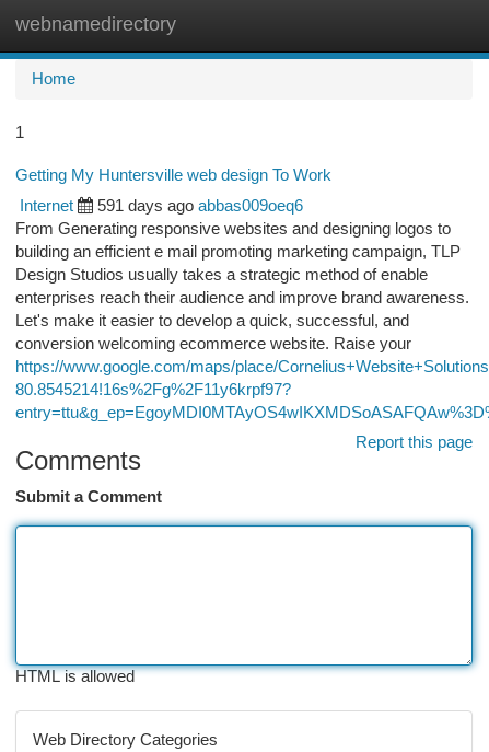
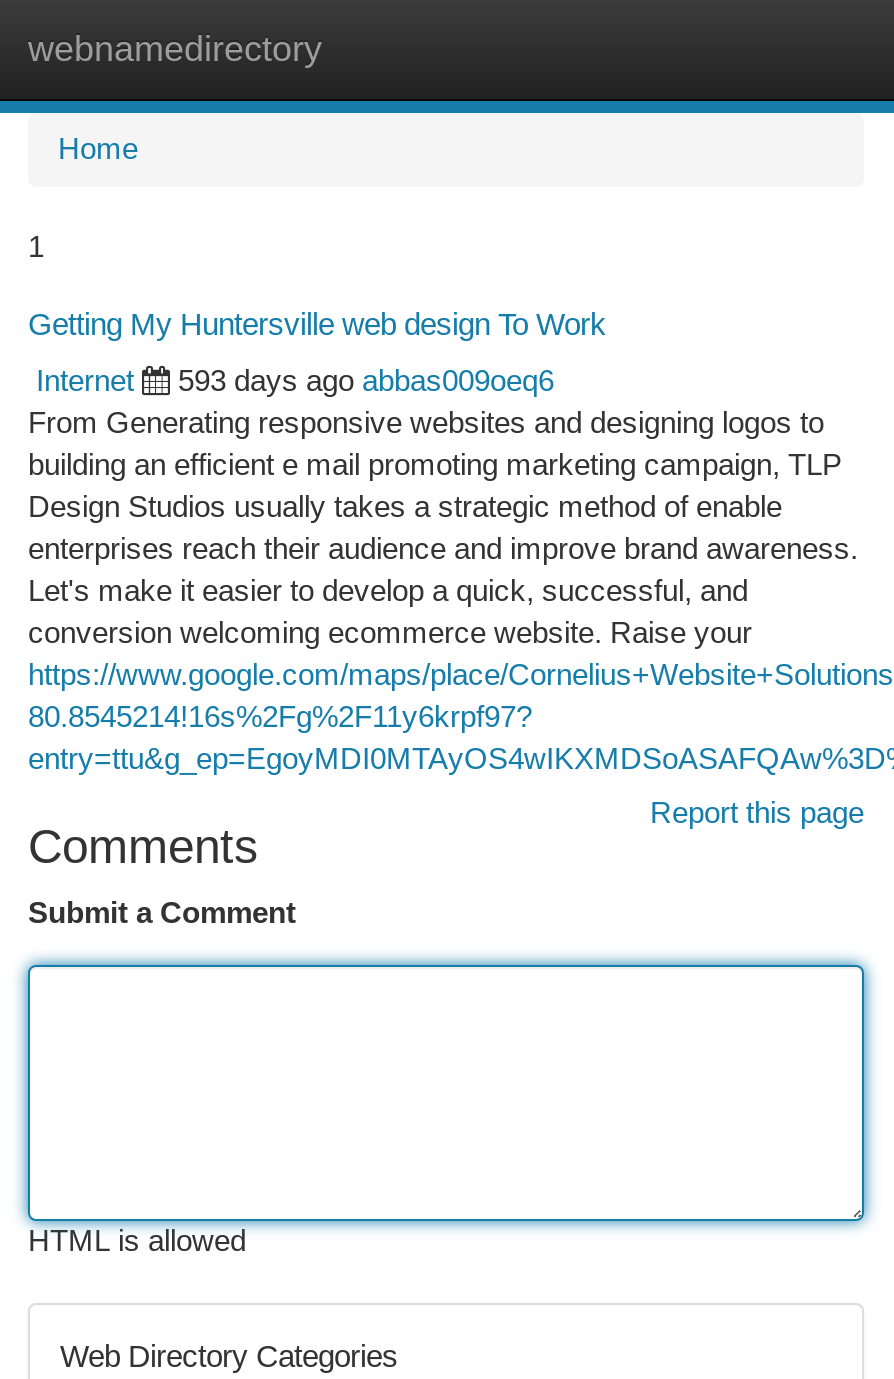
- 591 days ago abbas009oeq6
+ 593 days ago abbas009oeq6
